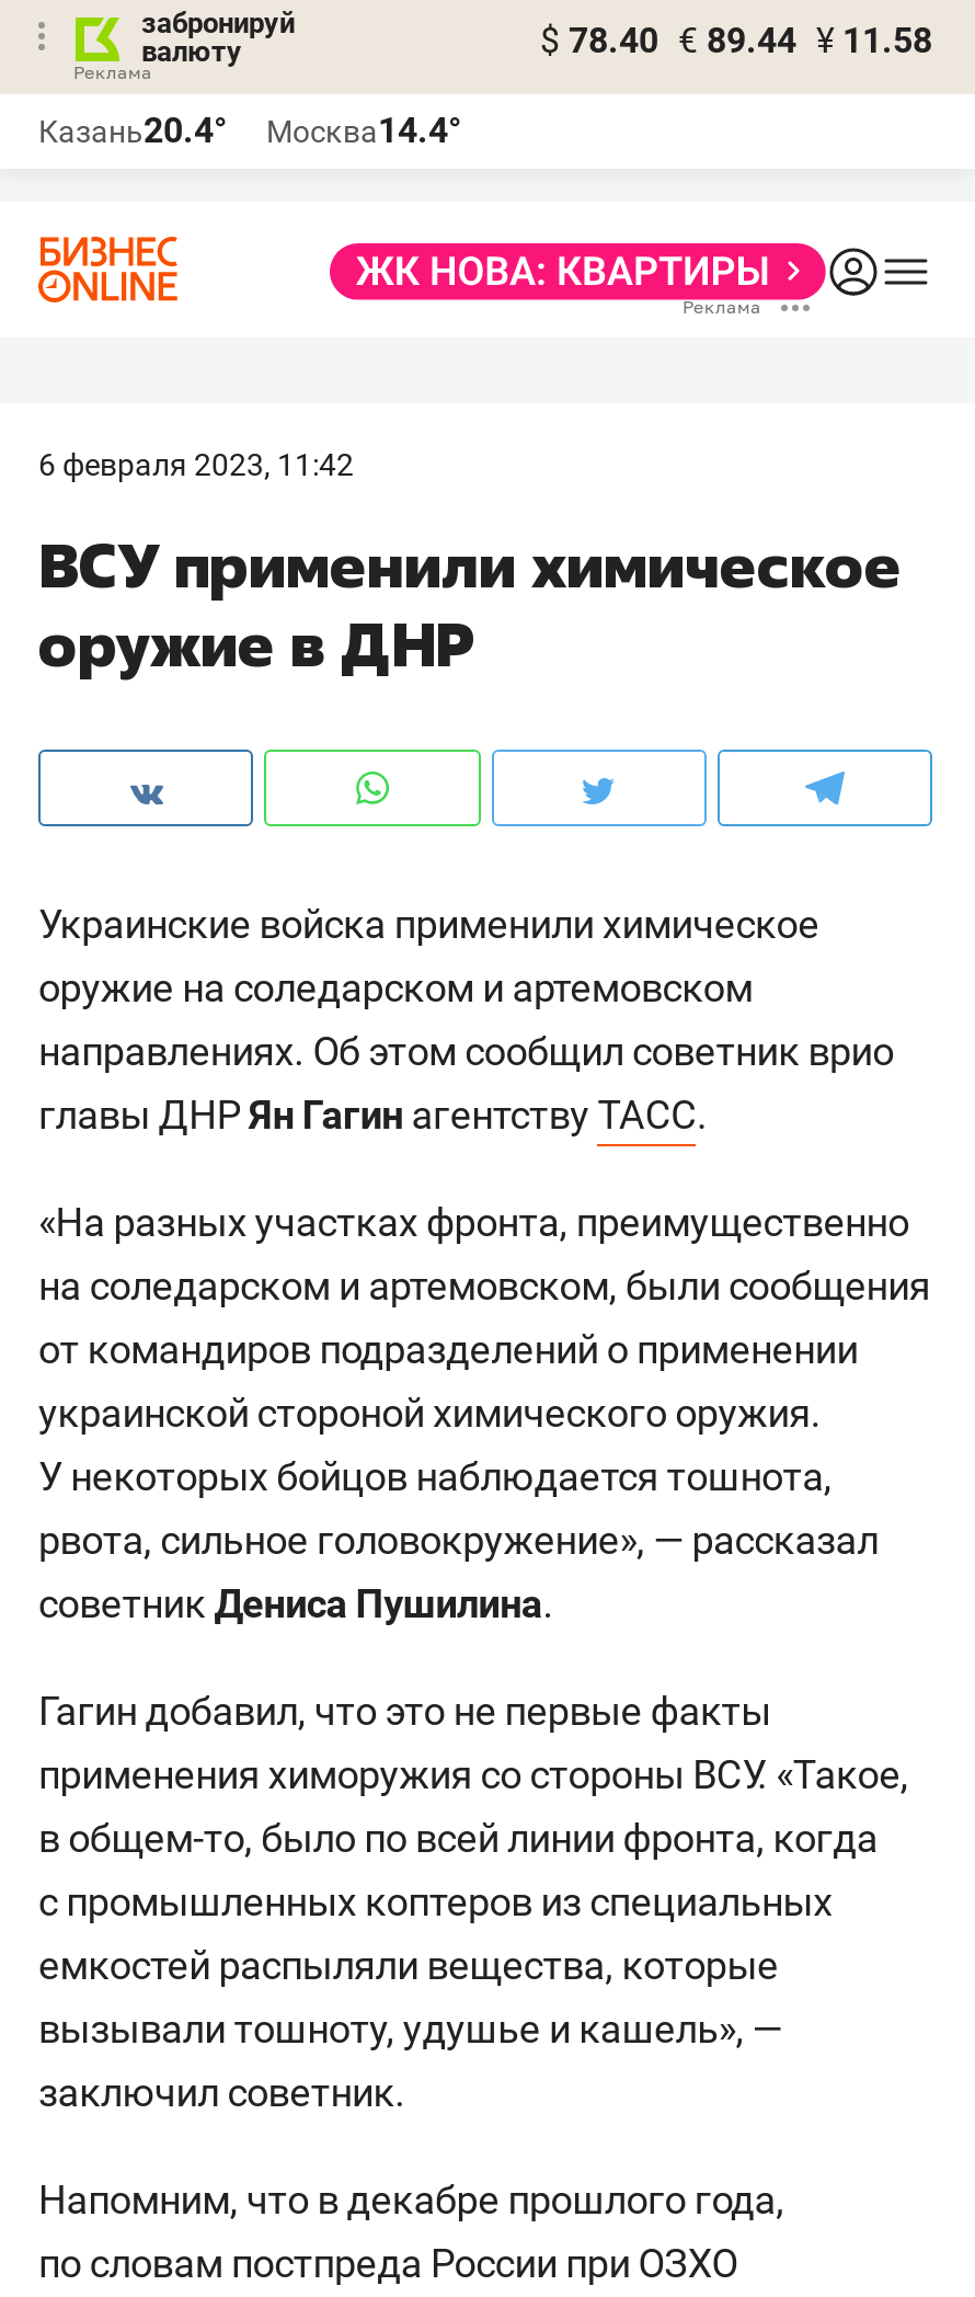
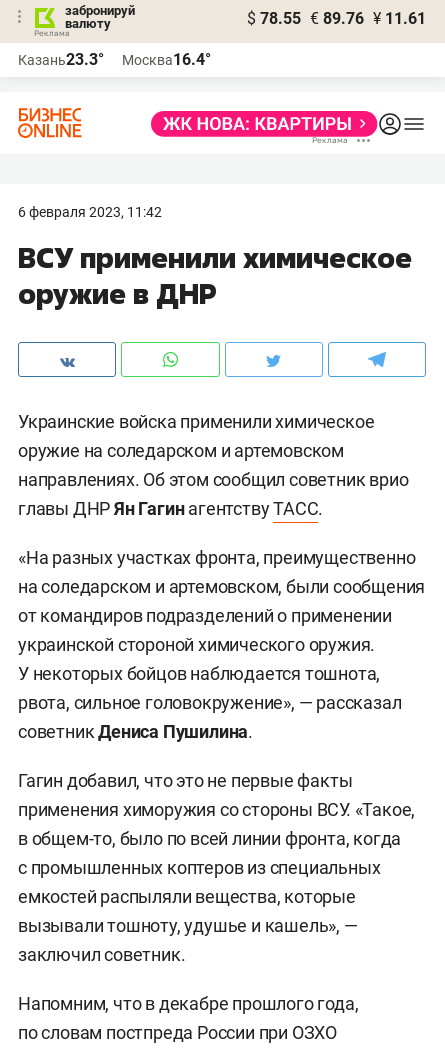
- $ 78.40 € 89.44 ¥ 11.58
+ $ 78.55 € 89.76 ¥ 11.61

- Казань20.4°
+ Казань23.3°

- Москва14.4°
+ Москва16.4°
